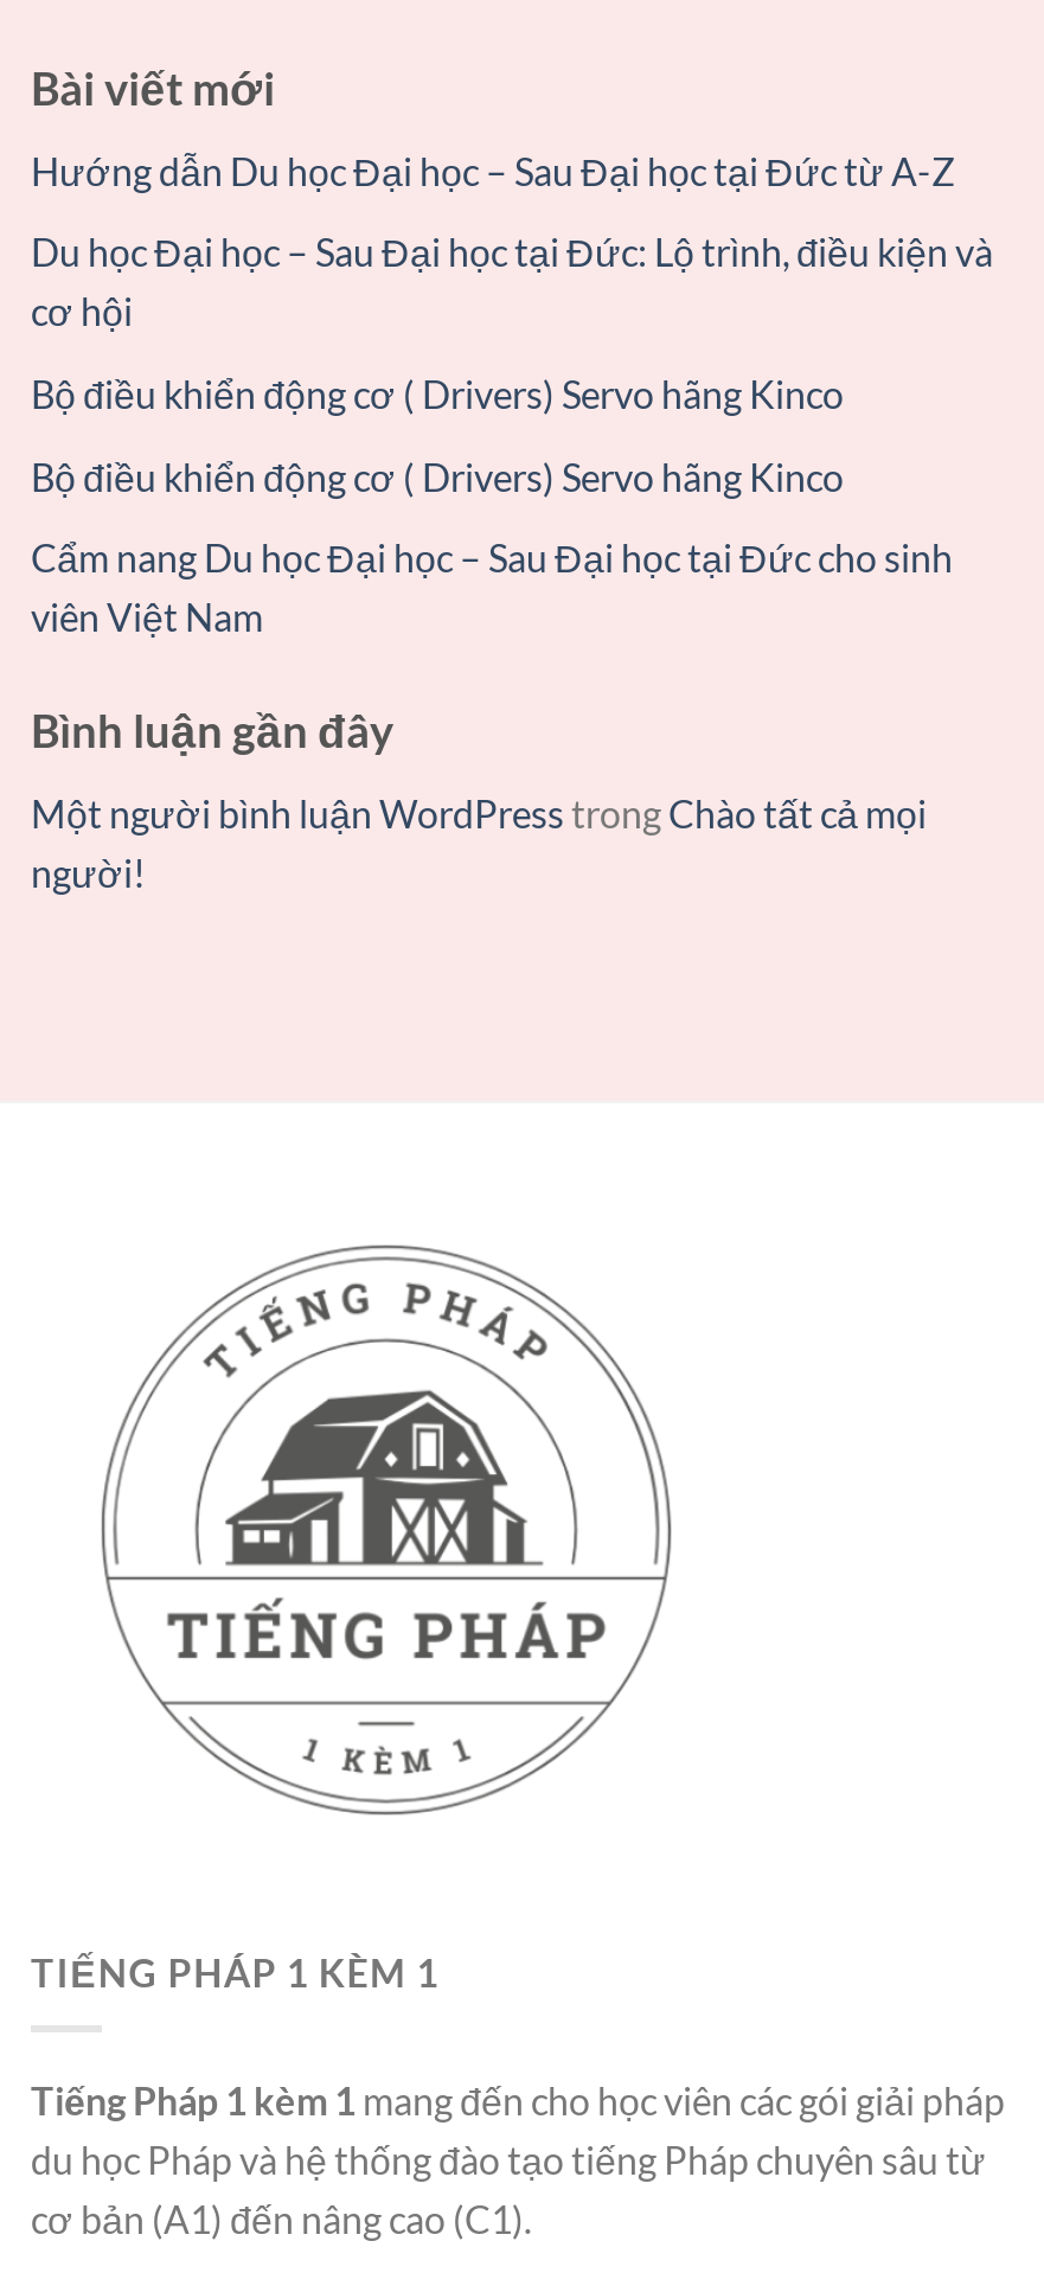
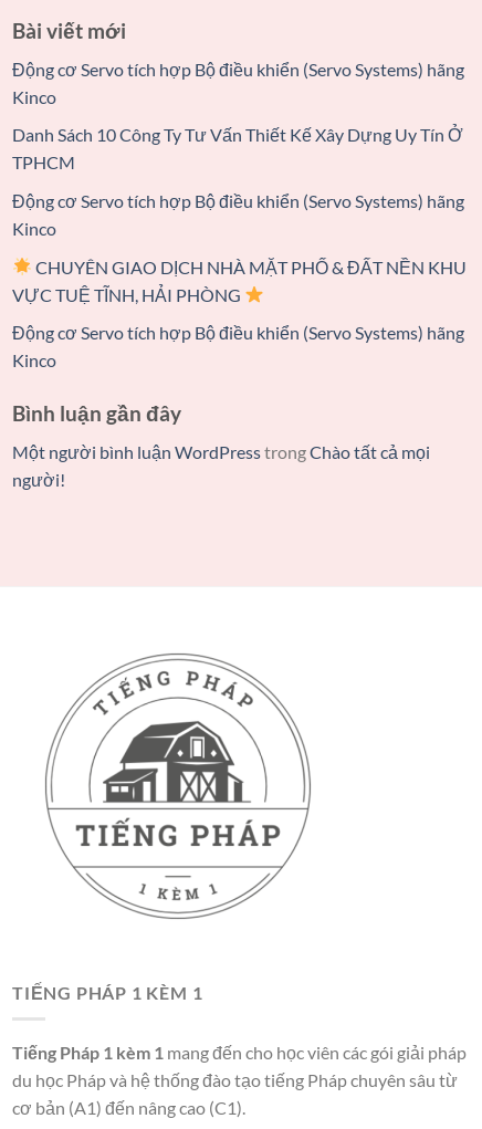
- Hướng dẫn Du học Đại học – Sau Đại học tại Đức từ A-Z
+ Động cơ Servo tích hợp Bộ điều khiển (Servo Systems) hãng
+ Kinco

- Du học Đại học – Sau Đại học tại Đức: Lộ trình, điều kiện và
- cơ hội
+ Danh Sách 10 Công Ty Tư Vấn Thiết Kế Xây Dựng Uy Tín Ở
+ TPHCM

- Bộ điều khiển động cơ ( Drivers) Servo hãng Kinco
+ Động cơ Servo tích hợp Bộ điều khiển (Servo Systems) hãng
+ Kinco

- Bộ điều khiển động cơ ( Drivers) Servo hãng Kinco
+ CHUYÊN GIAO DỊCH NHÀ MẶT PHỐ & ĐẤT NỀN KHU
+ VỰC TUỆ TĨNH, HẢI PHÒNG

- Cẩm nang Du học Đại học – Sau Đại học tại Đức cho sinh
- viên Việt Nam
+ Động cơ Servo tích hợp Bộ điều khiển (Servo Systems) hãng
+ Kinco
